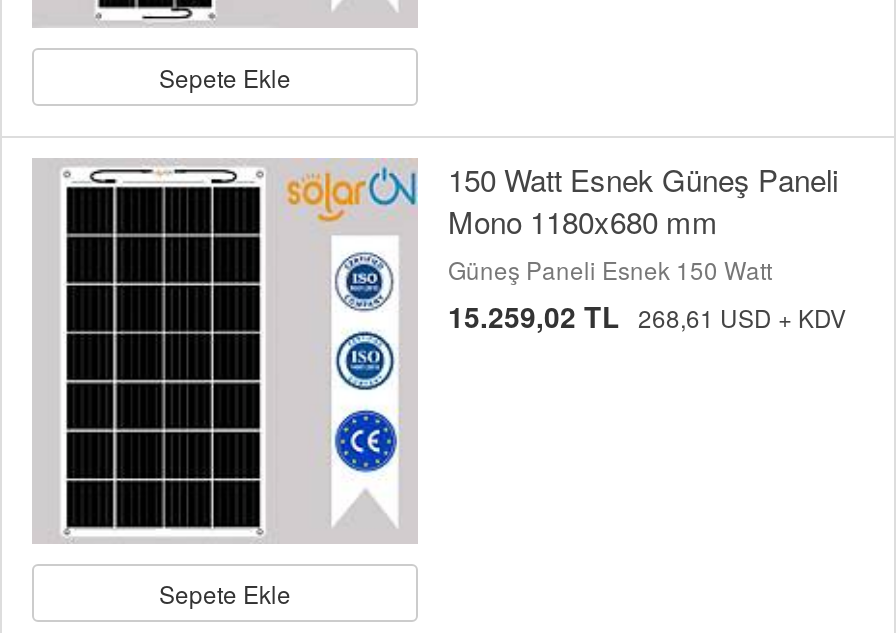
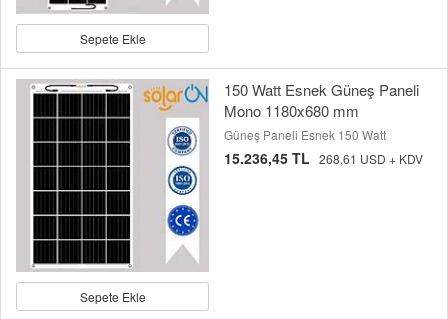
- 15.259,02 TL 268,61 USD + KDV
+ 15.236,45 TL 268,61 USD + KDV
